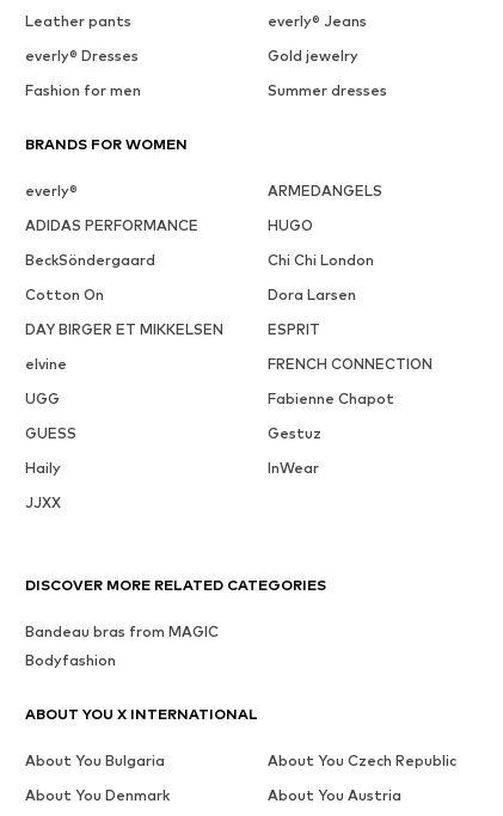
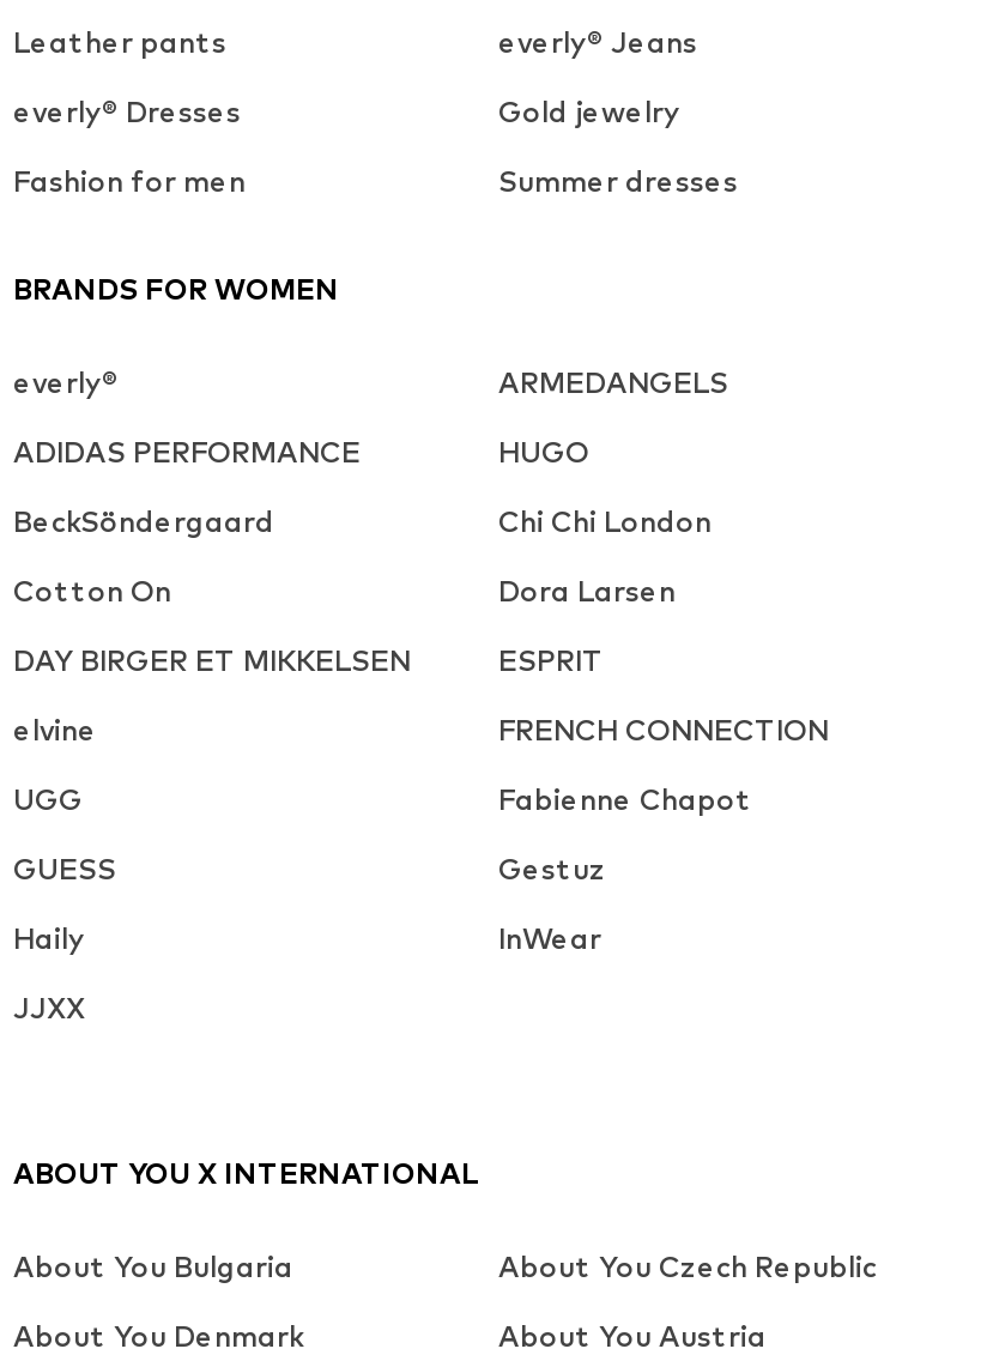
- DISCOVER MORE RELATED CATEGORIES
- Bandeau bras from MAGIC
- Bodyfashion
